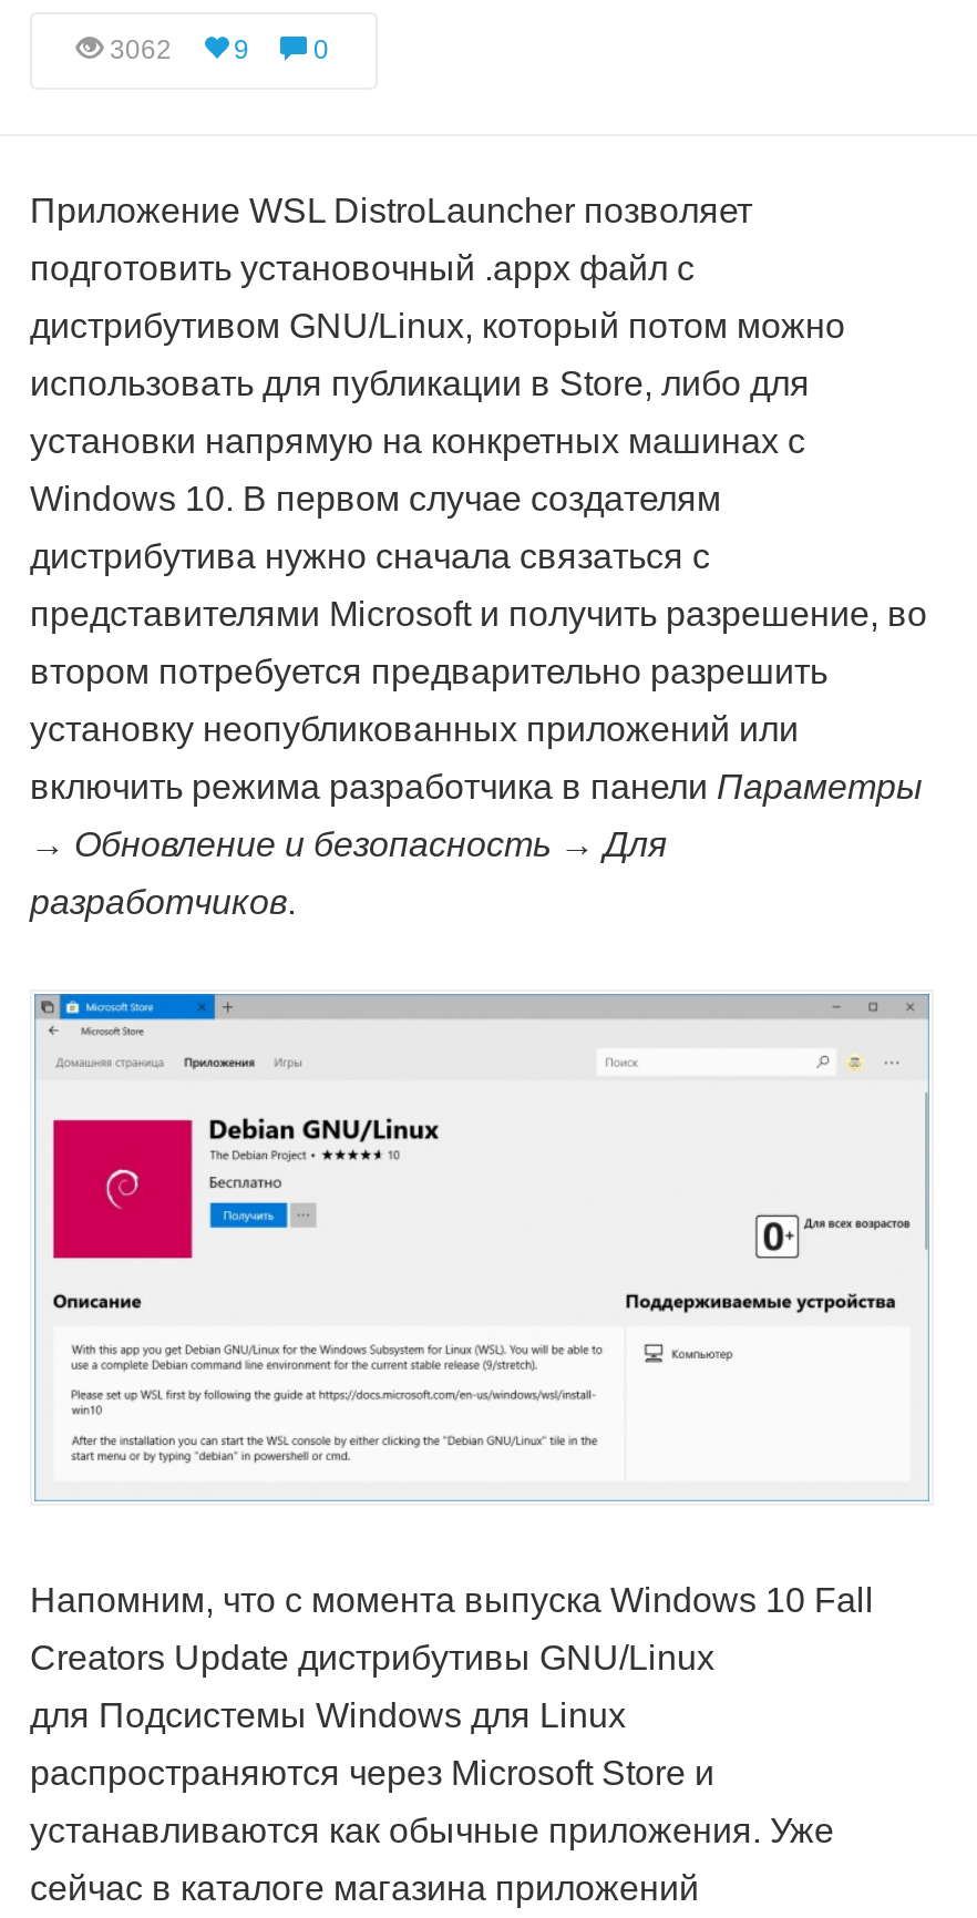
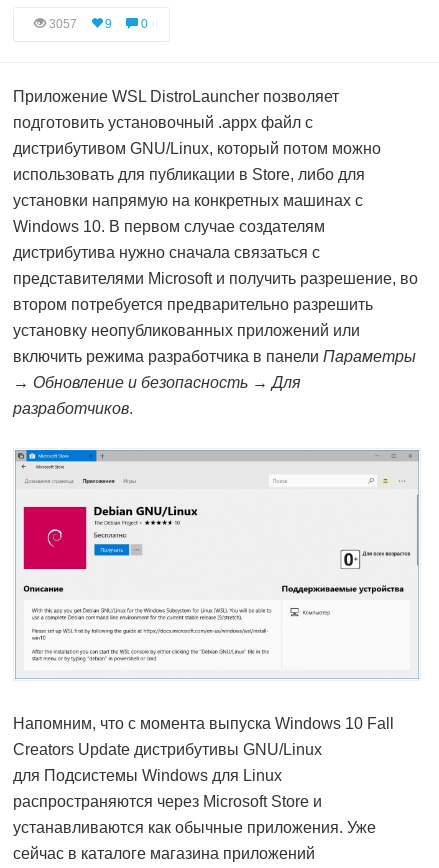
- 3062 9 0
+ 3057 9 0
